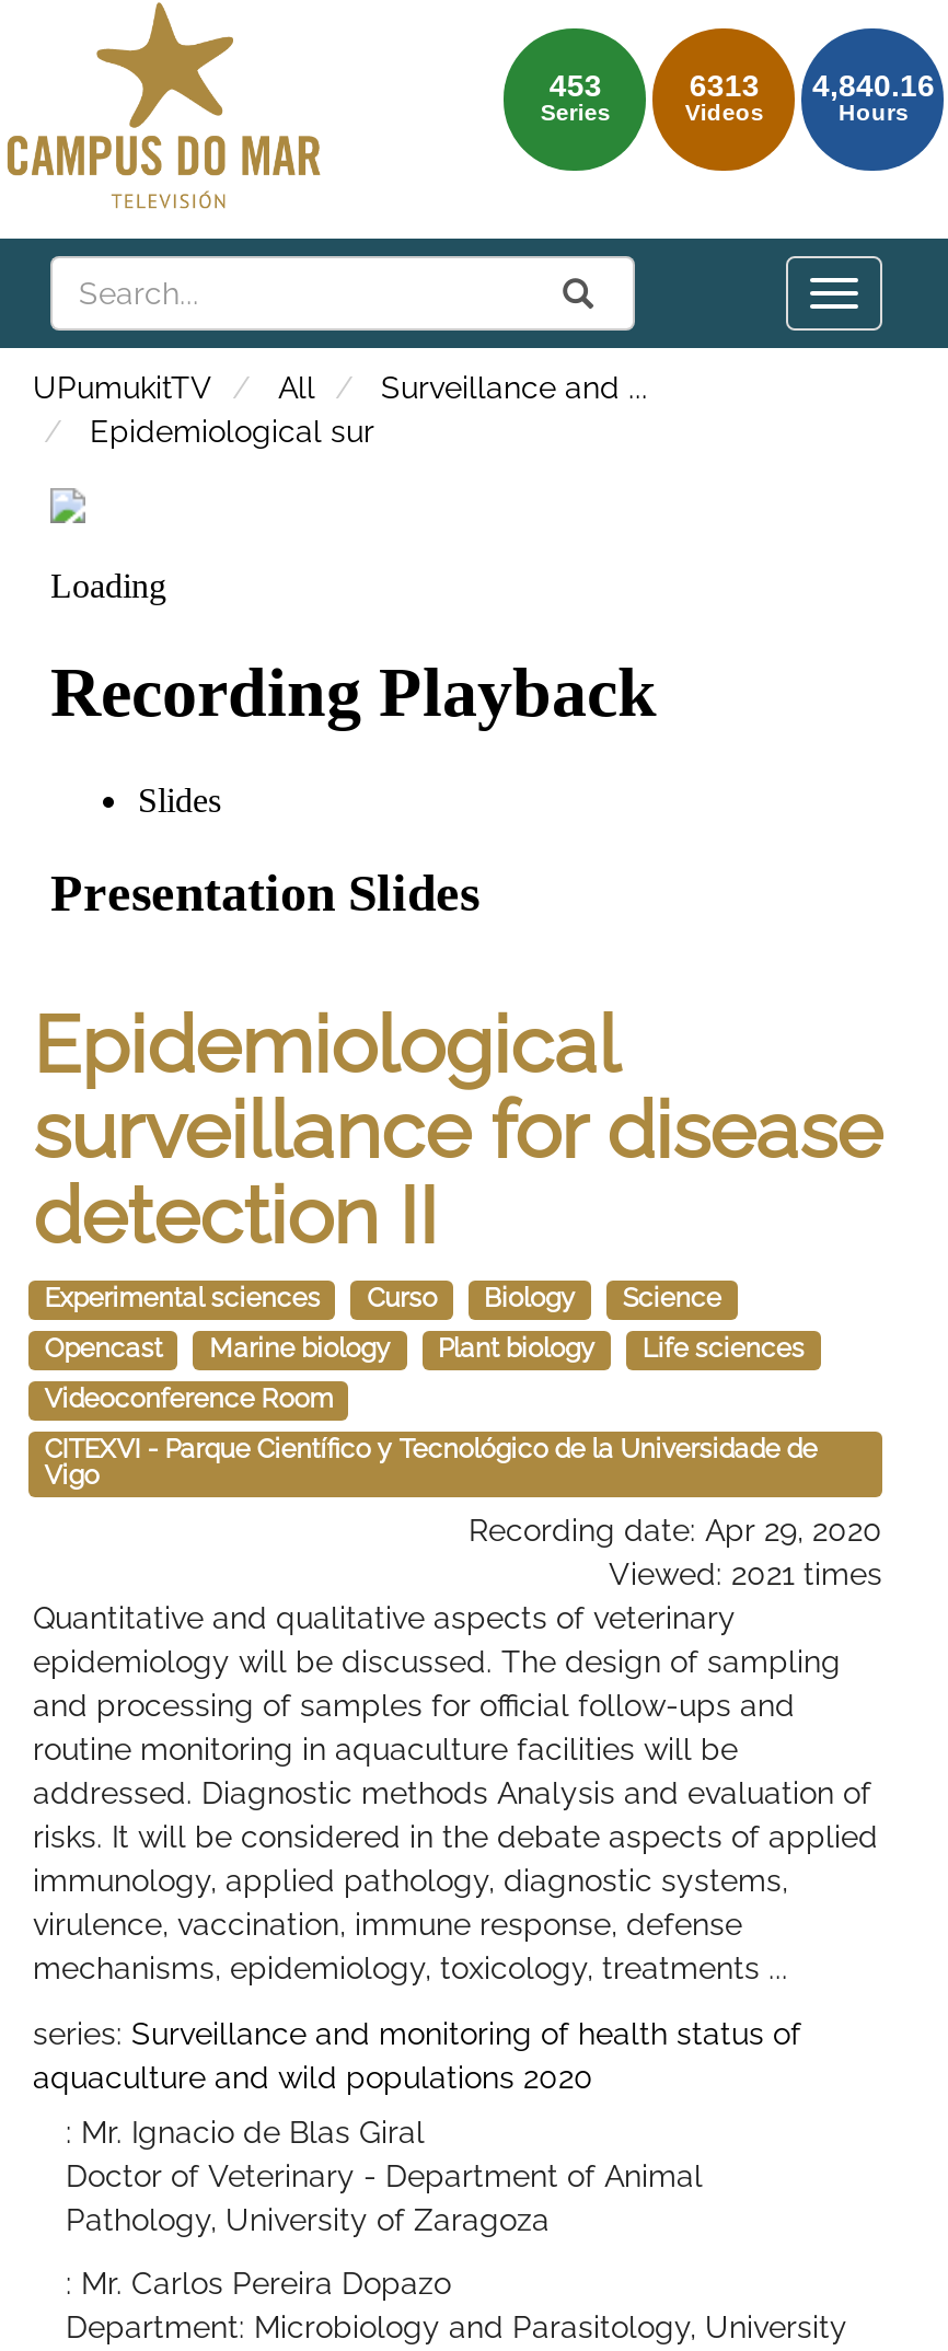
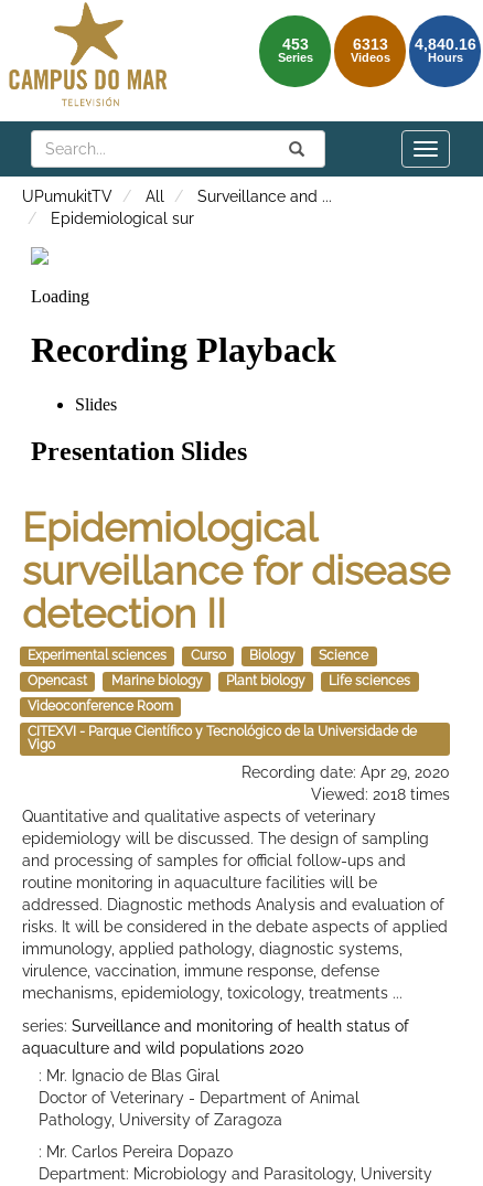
- Viewed: 2021 times
+ Viewed: 2018 times
